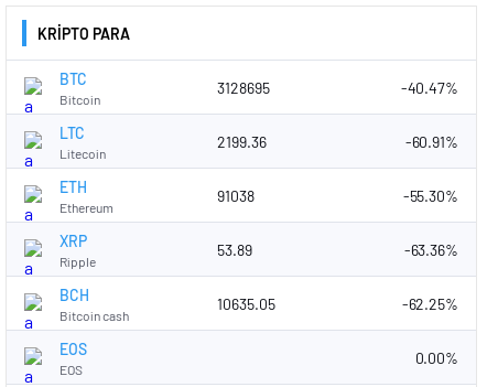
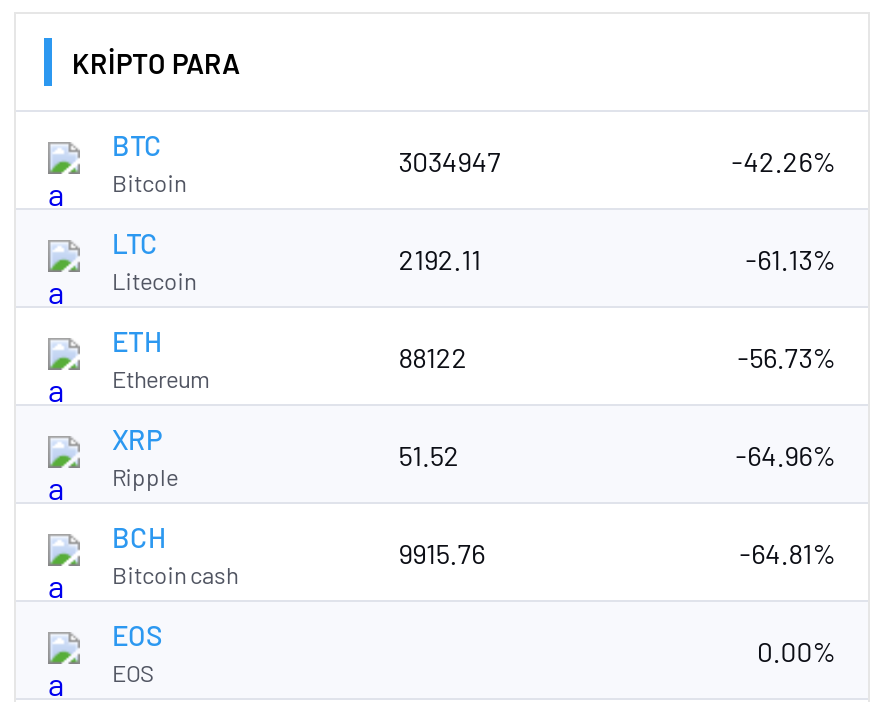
- 3128695
+ 3034947

- -40.47%
+ -42.26%

- 2199.36
+ 2192.11

- -60.91%
+ -61.13%

- 91038
+ 88122

- -55.30%
+ -56.73%

- 53.89
+ 51.52

- -63.36%
+ -64.96%

- 10635.05
+ 9915.76

- -62.25%
+ -64.81%
